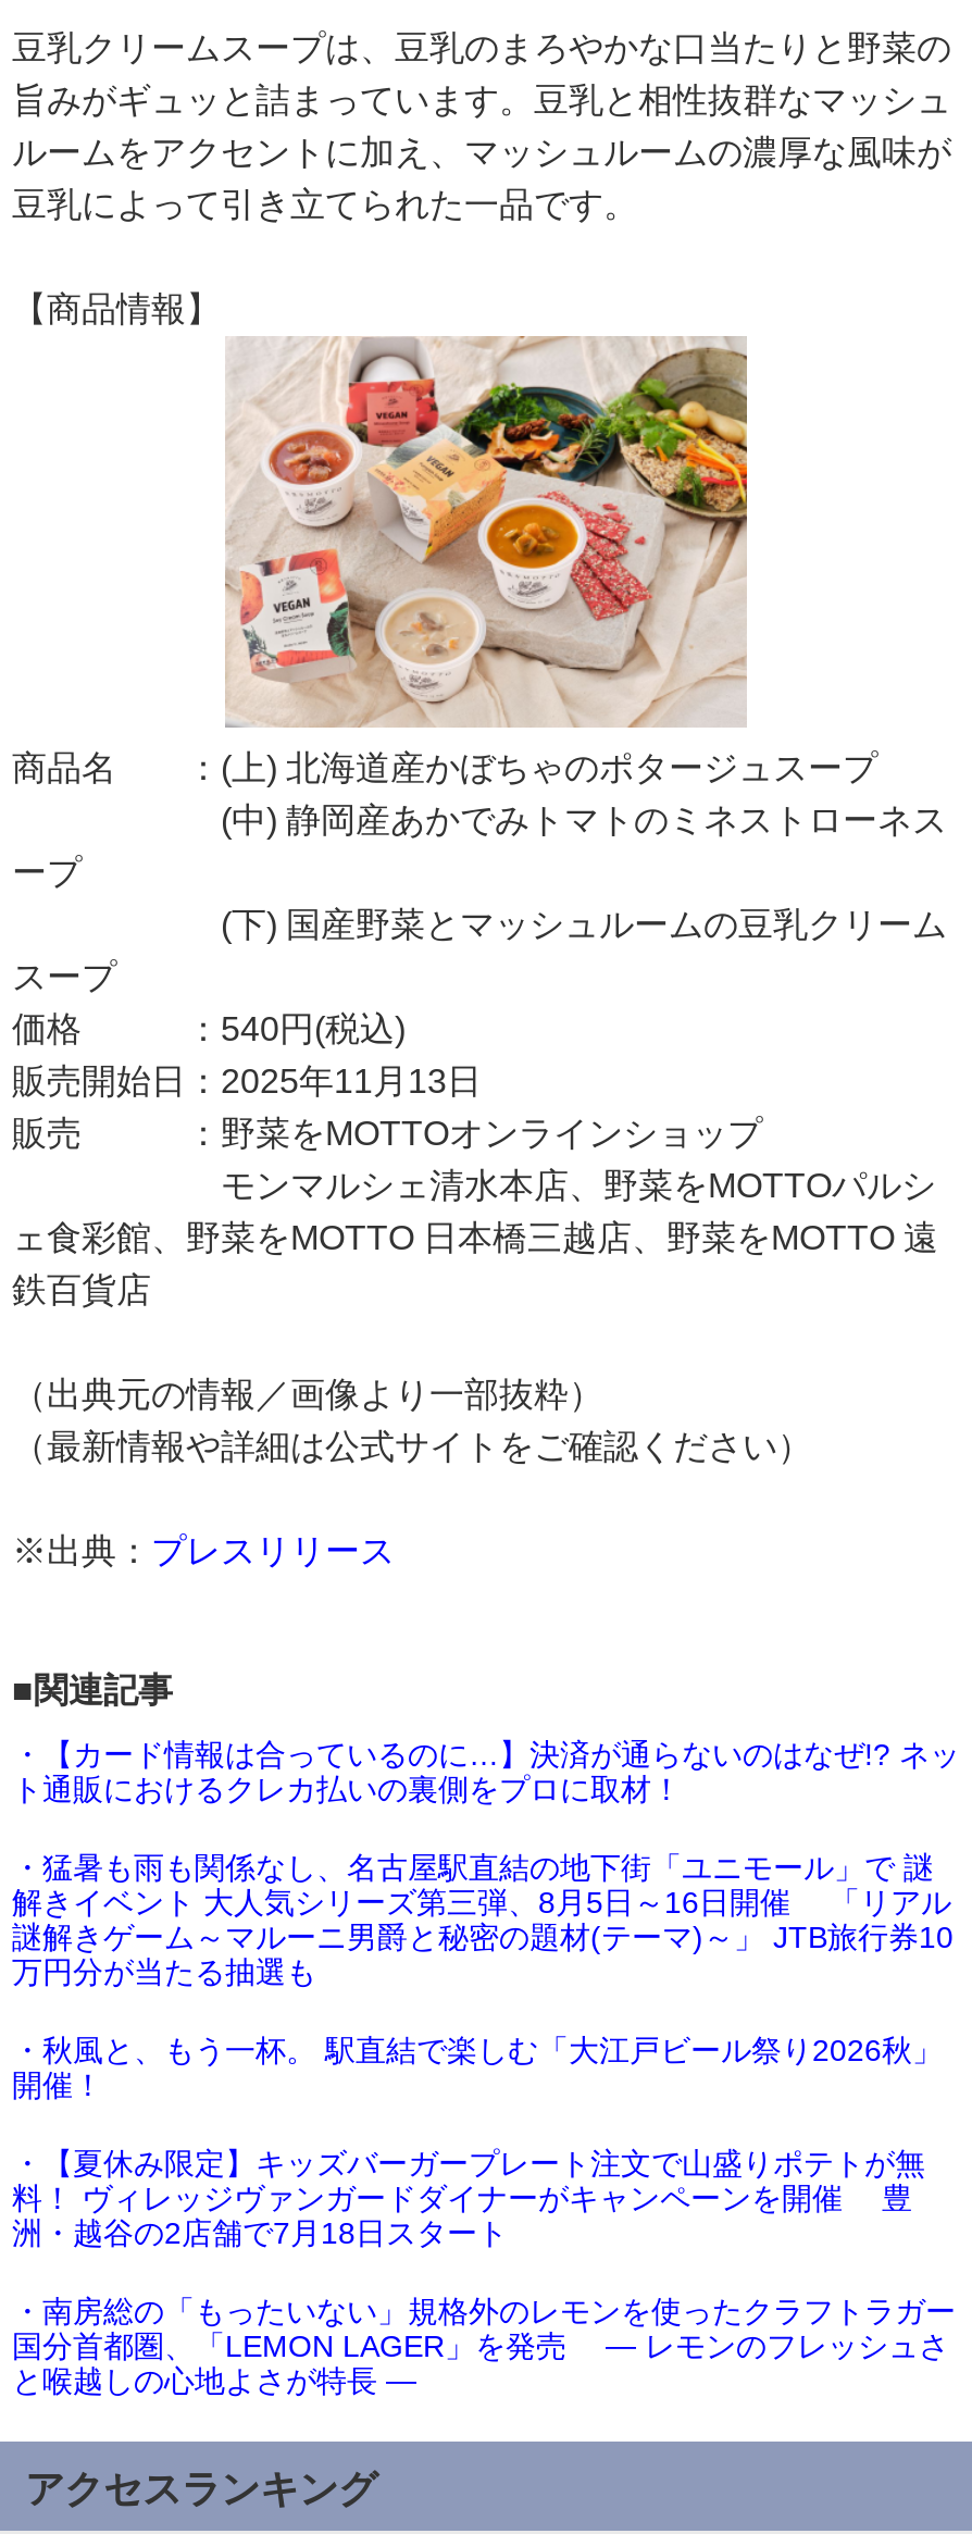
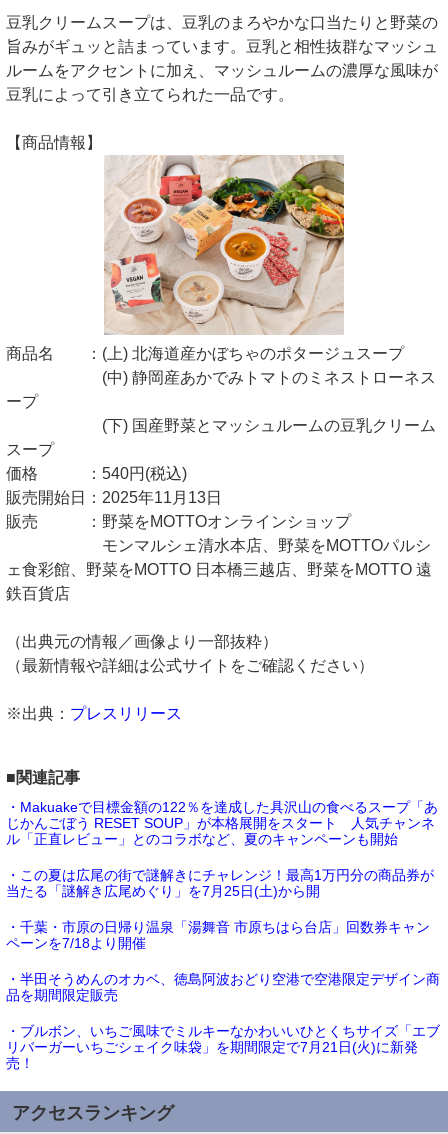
- ・【カード情報は合っているのに…】決済が通らないのはなぜ!? ネッ
- ト通販におけるクレカ払いの裏側をプロに取材！
+ ・Makuakeで目標金額の122％を達成した具沢山の食べるスープ「あ
+ じかんごぼう RESET SOUP」が本格展開をスタート 人気チャンネ
+ ル「正直レビュー」とのコラボなど、夏のキャンペーンも開始

- ・猛暑も雨も関係なし、名古屋駅直結の地下街「ユニモール」で 謎
- 解きイベント 大人気シリーズ第三弾、8月5日～16日開催 「リアル
- 謎解きゲーム～マルーニ男爵と秘密の題材(テーマ)～」 JTB旅行券10
- 万円分が当たる抽選も
+ ・この夏は広尾の街で謎解きにチャレンジ！最高1万円分の商品券が
+ 当たる「謎解き広尾めぐり」を7月25日(土)から開

- ・秋風と、もう一杯。 駅直結で楽しむ「大江戸ビール祭り2026秋」
- 開催！
+ ・千葉・市原の日帰り温泉「湯舞音 市原ちはら台店」回数券キャン
+ ペーンを7/18より開催

- ・【夏休み限定】キッズバーガープレート注文で山盛りポテトが無
- 料！ ヴィレッジヴァンガードダイナーがキャンペーンを開催 豊
- 洲・越谷の2店舗で7月18日スタート
+ ・半田そうめんのオカベ、徳島阿波おどり空港で空港限定デザイン商
+ 品を期間限定販売

- ・南房総の「もったいない」規格外のレモンを使ったクラフトラガー
- 国分首都圏、「LEMON LAGER」を発売 ― レモンのフレッシュさ
- と喉越しの心地よさが特長 ―
+ ・ブルボン、いちご風味でミルキーなかわいいひとくちサイズ「エブ
+ リバーガーいちごシェイク味袋」を期間限定で7月21日(火)に新発
+ 売！
